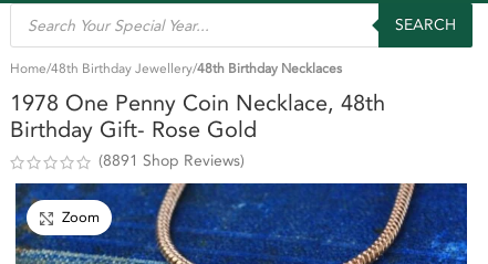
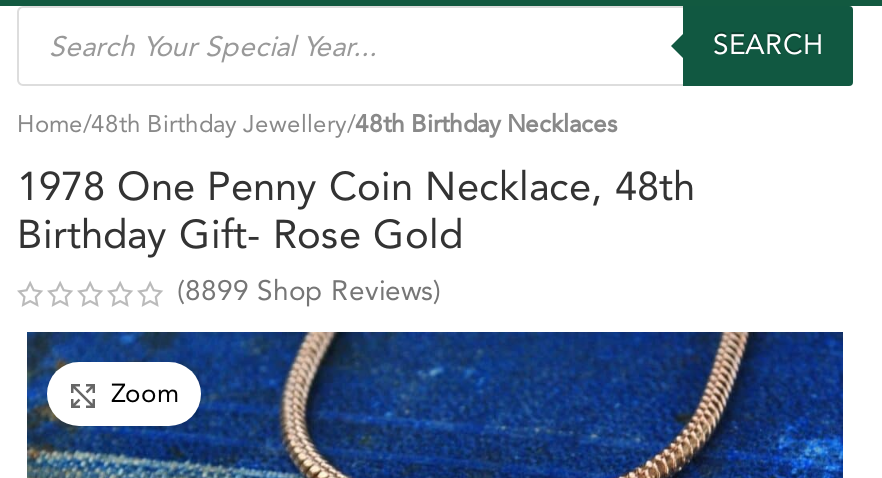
- (8891 Shop Reviews)
+ (8899 Shop Reviews)
